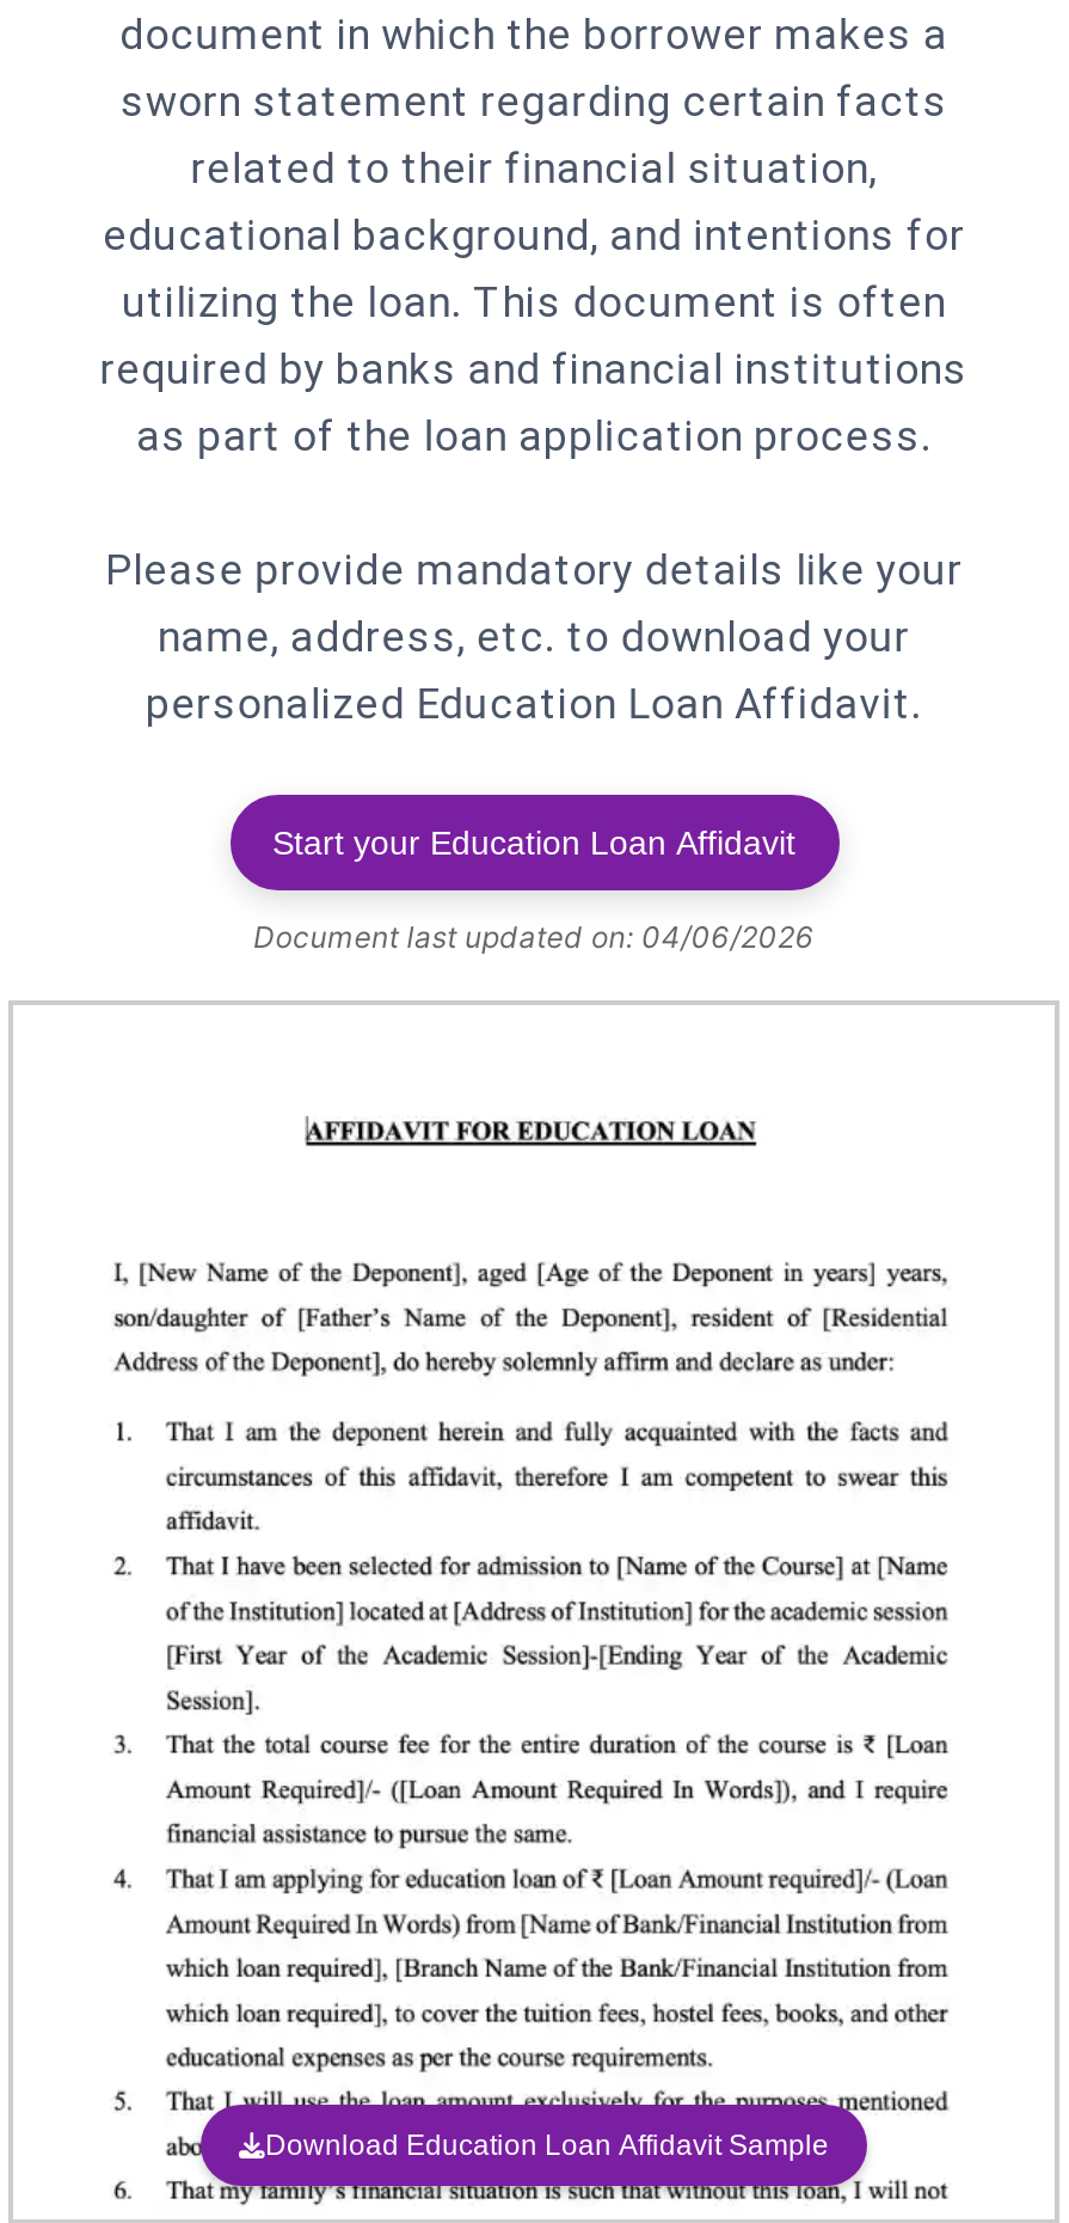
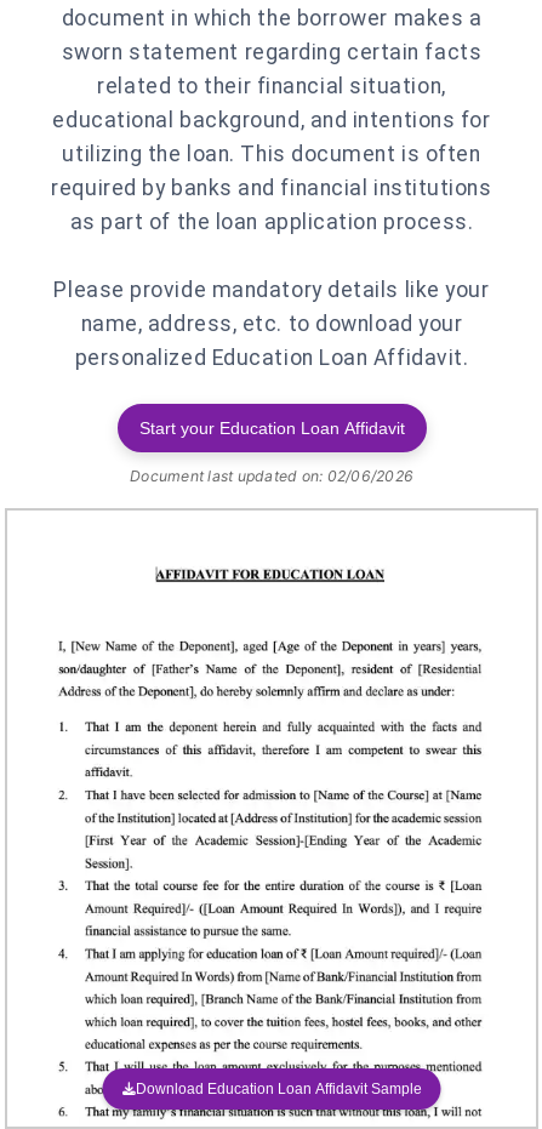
- Document last updated on: 04/06/2026
+ Document last updated on: 02/06/2026
